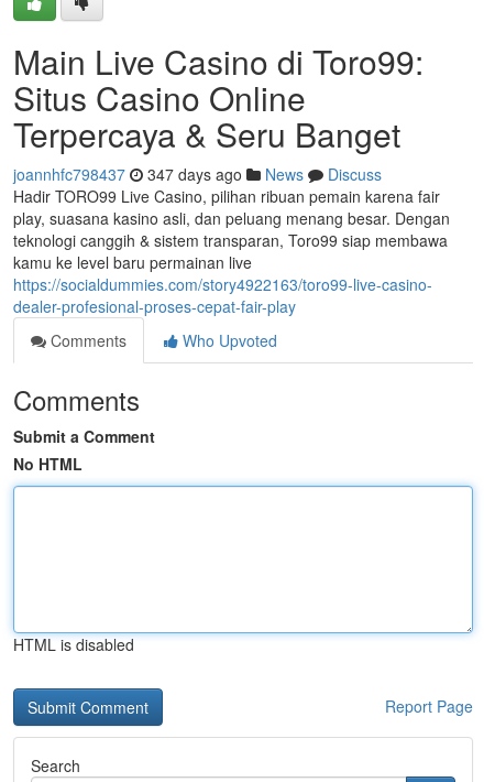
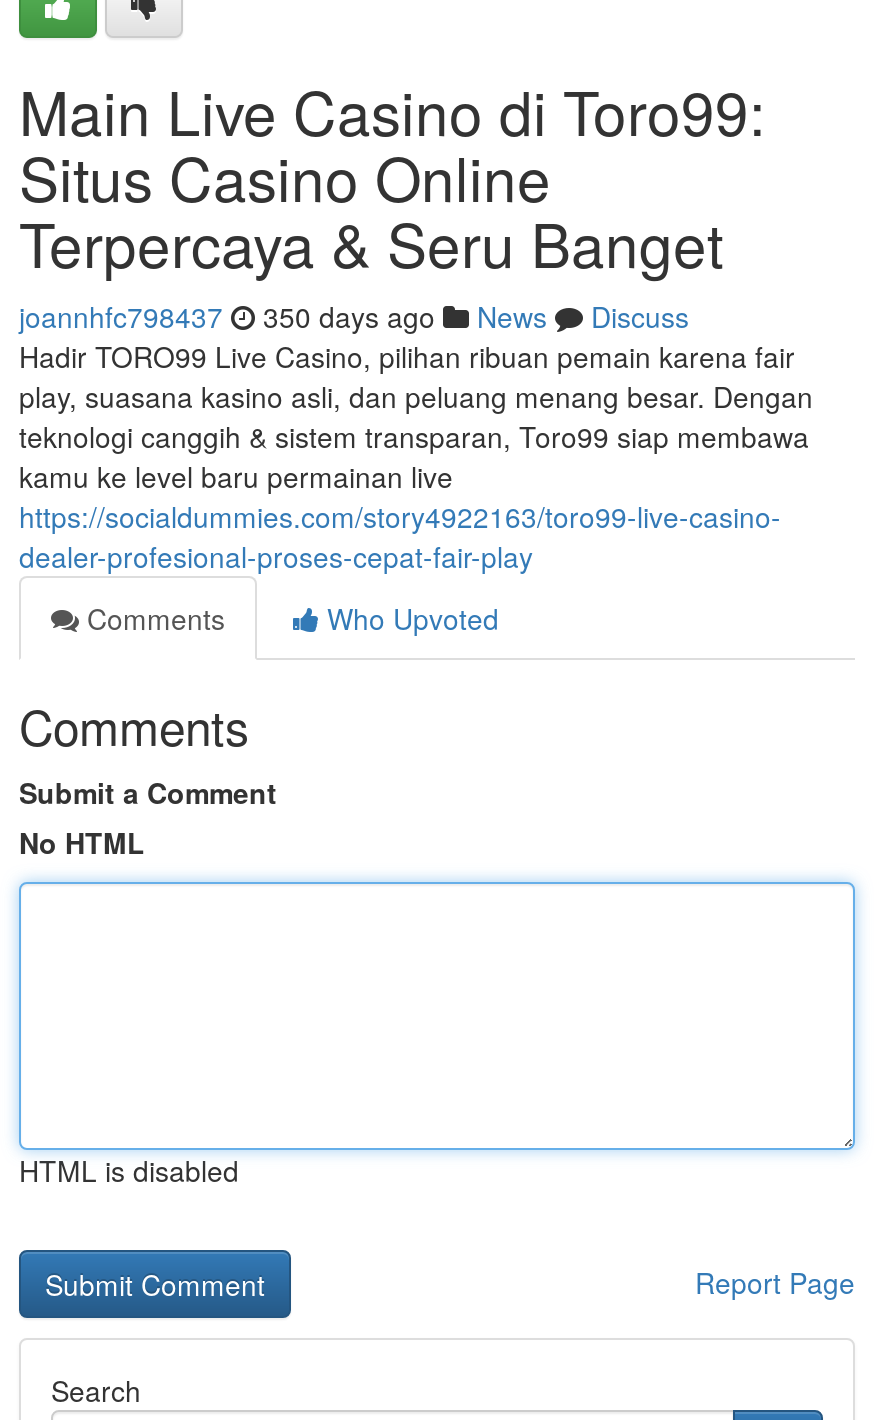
- joannhfc798437 347 days ago News Discuss
+ joannhfc798437 350 days ago News Discuss
